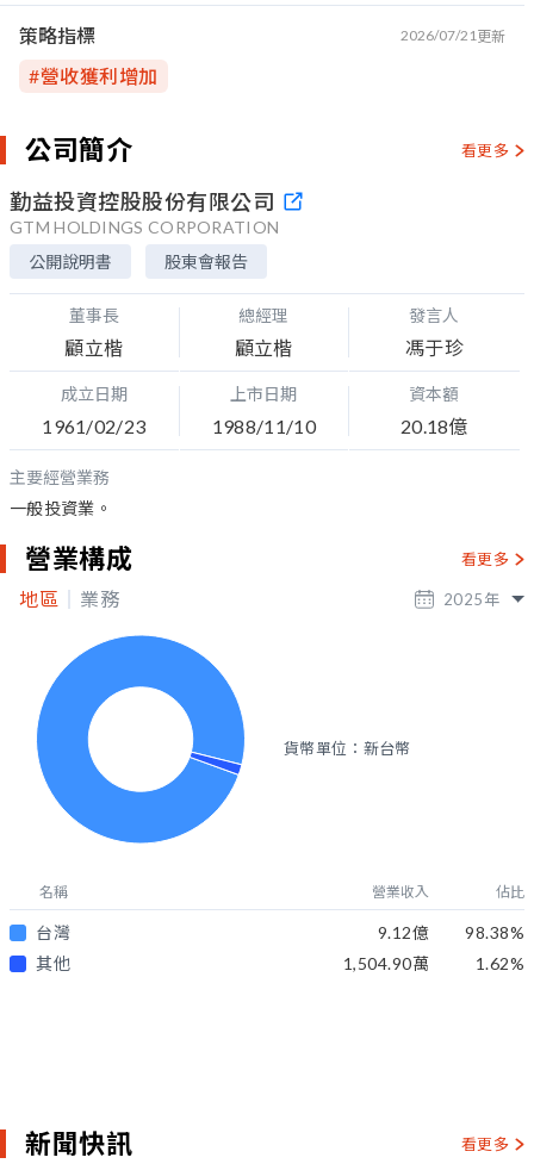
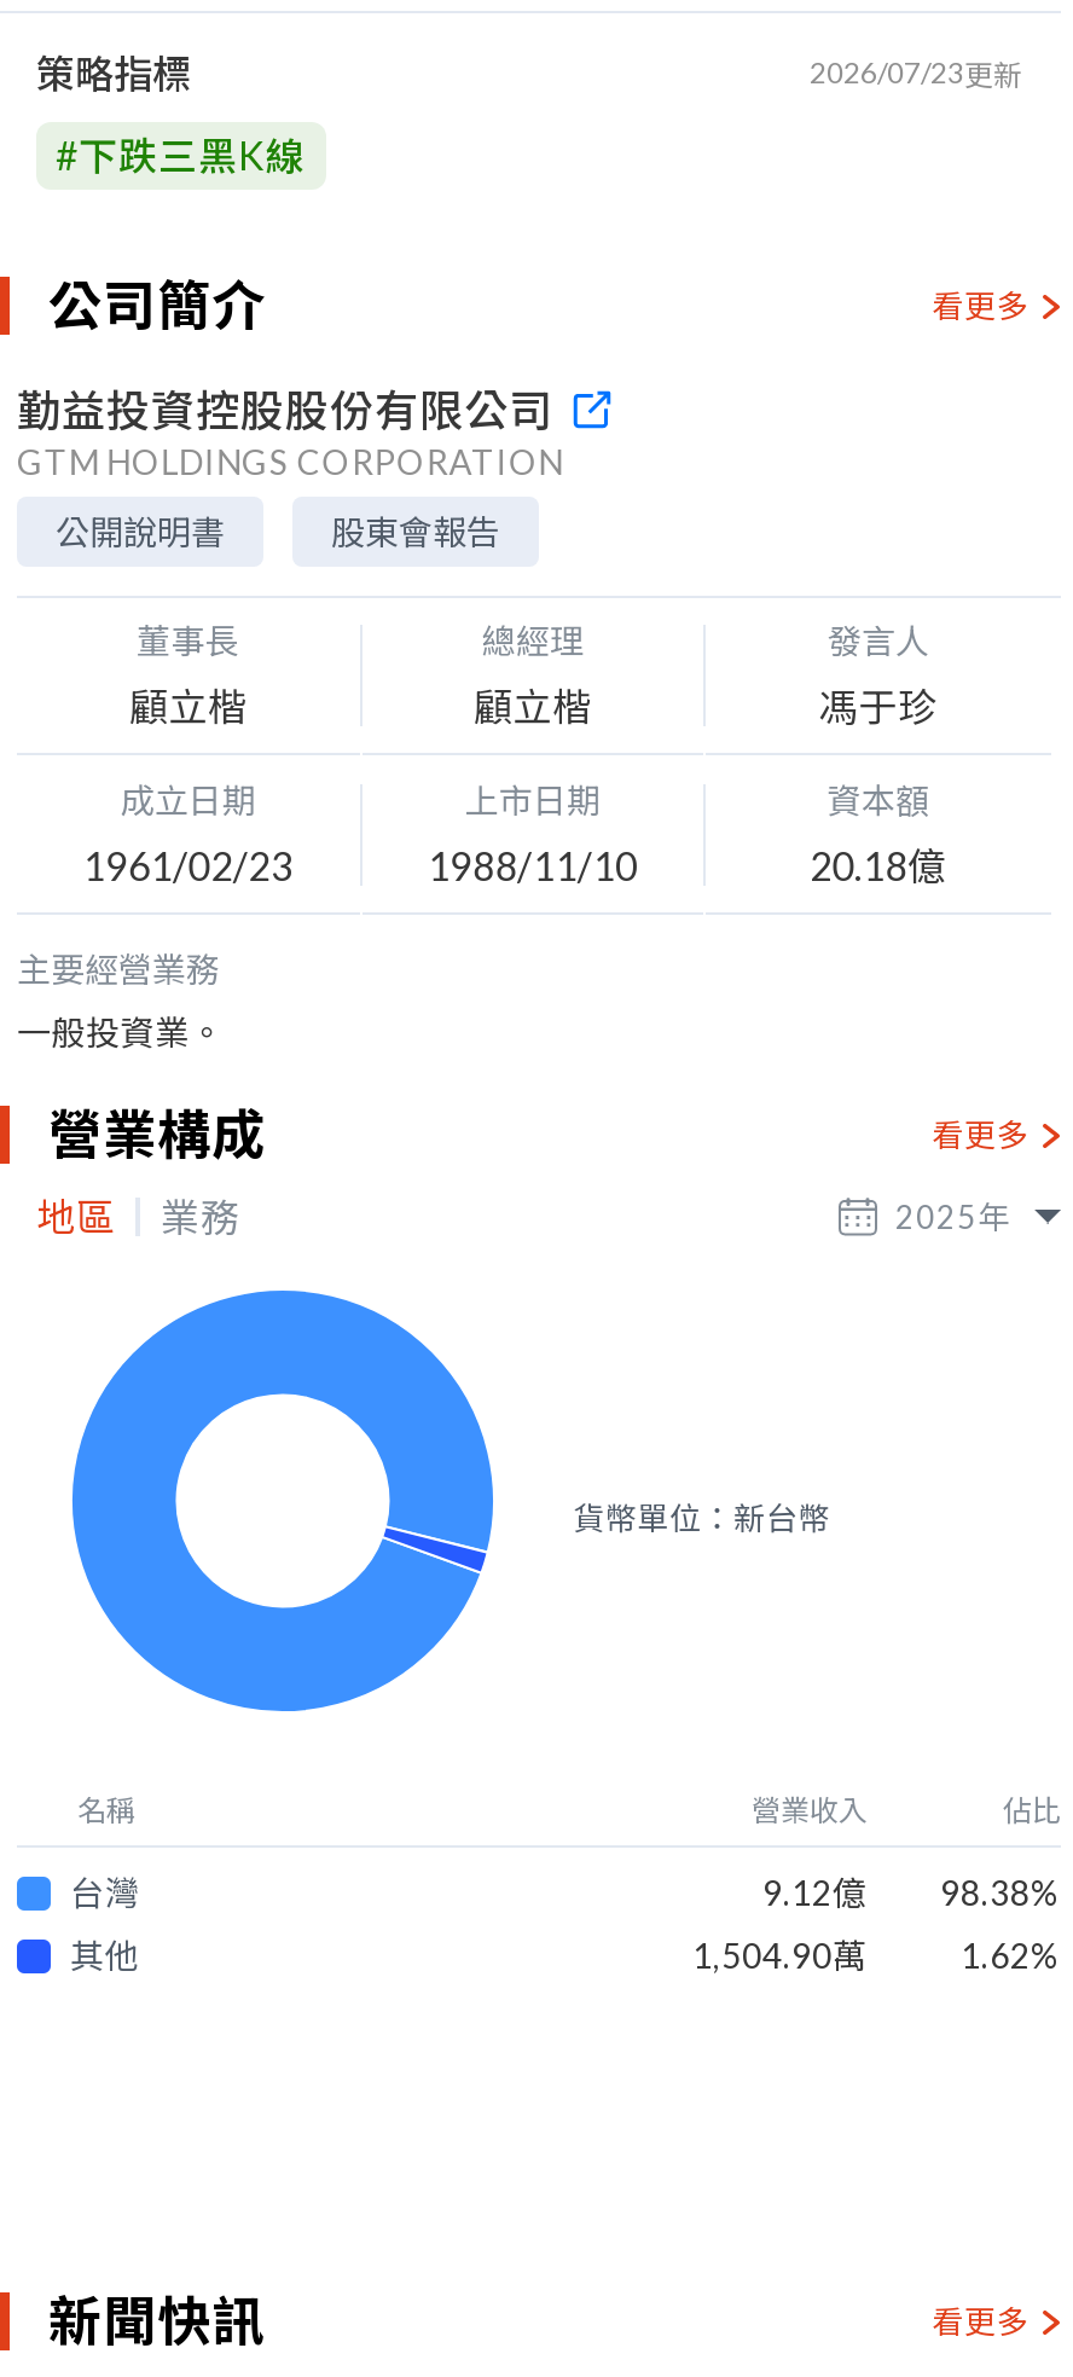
- 2026/07/21更新
+ 2026/07/23更新

- #營收獲利增加
+ #下跌三黑K線
